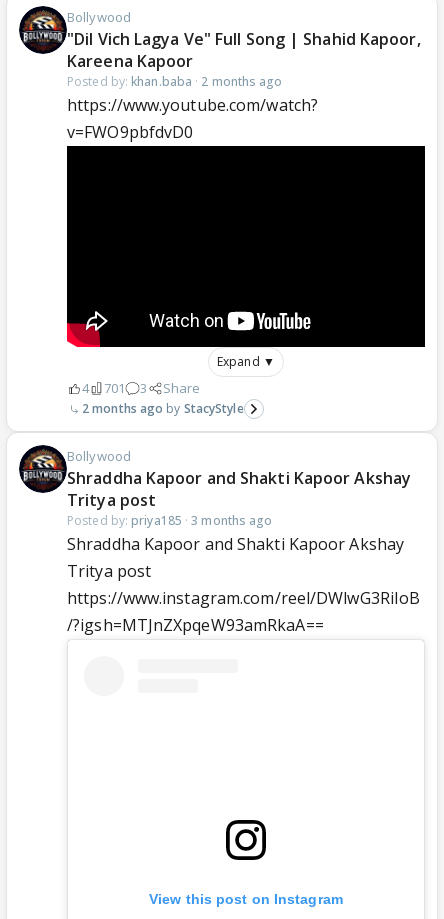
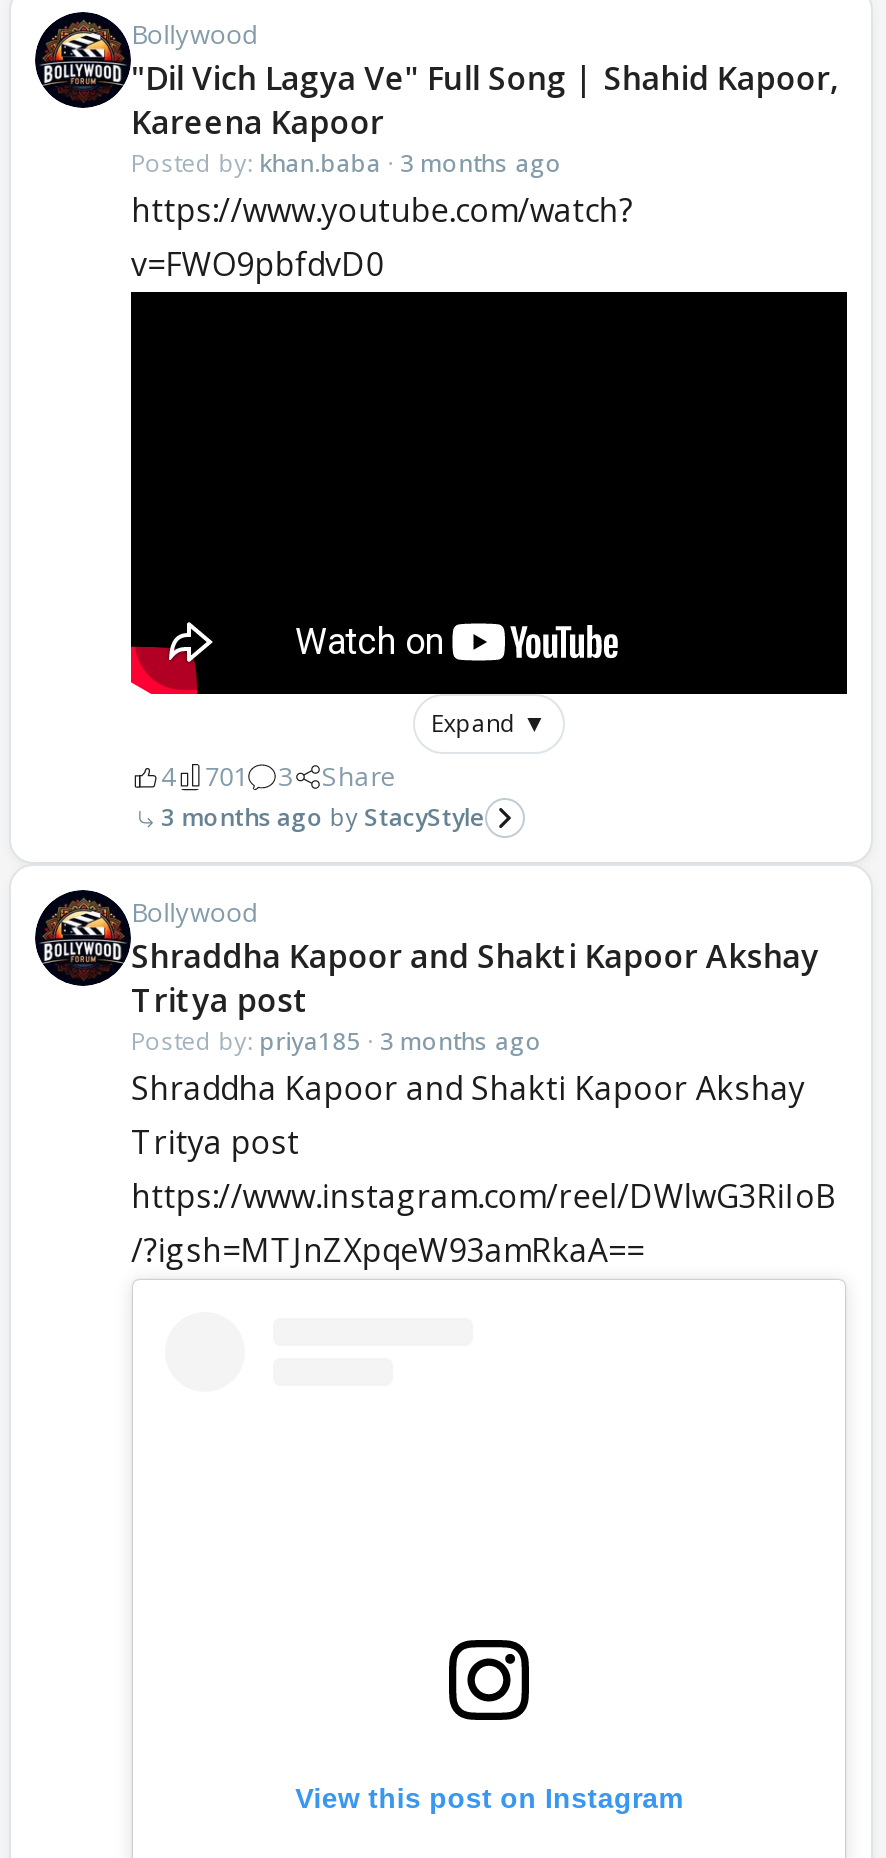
- Posted by: khan.baba · 2 months ago
+ Posted by: khan.baba · 3 months ago

- 2 months ago StacyStyle
+ 3 months ago StacyStyle
